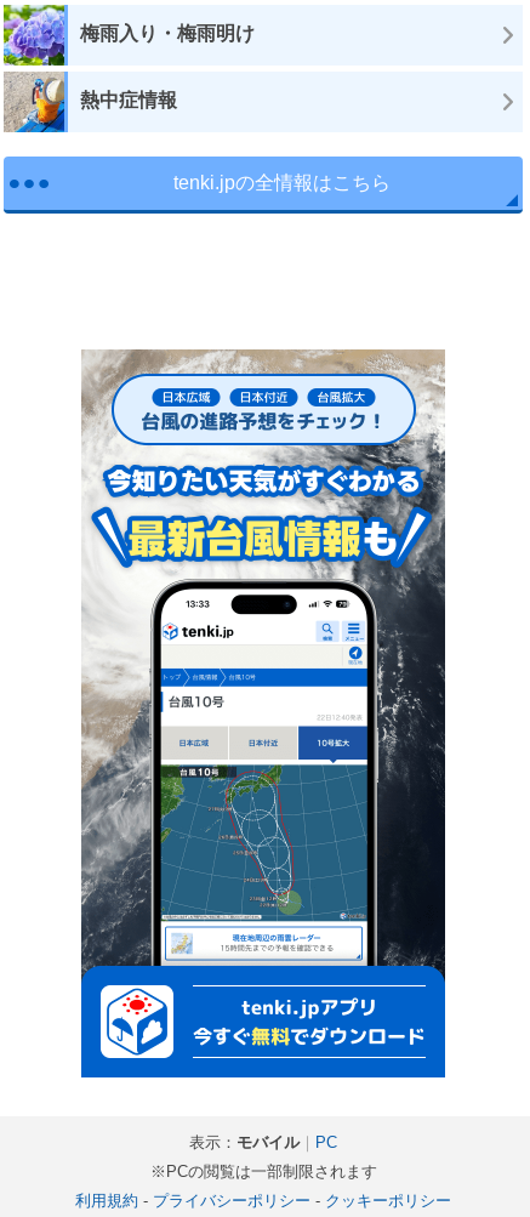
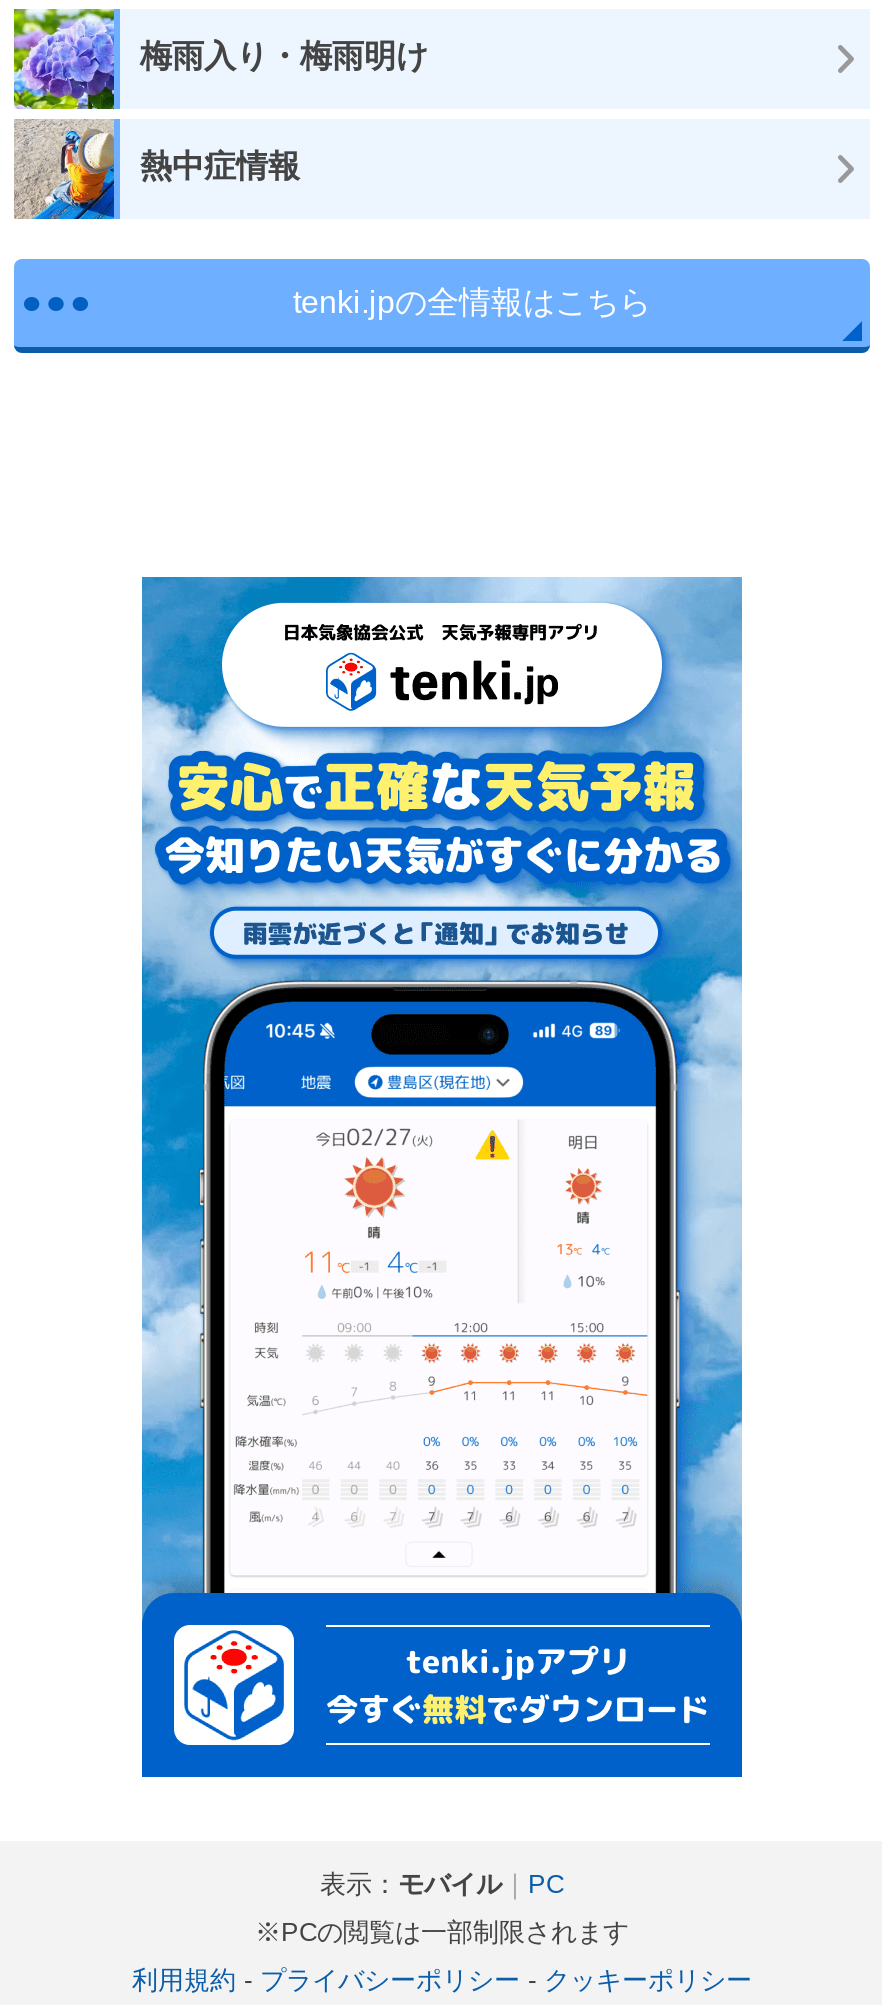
- [image]
+ [image]
